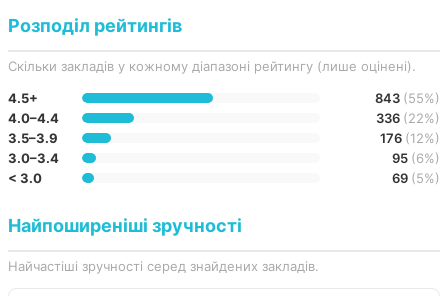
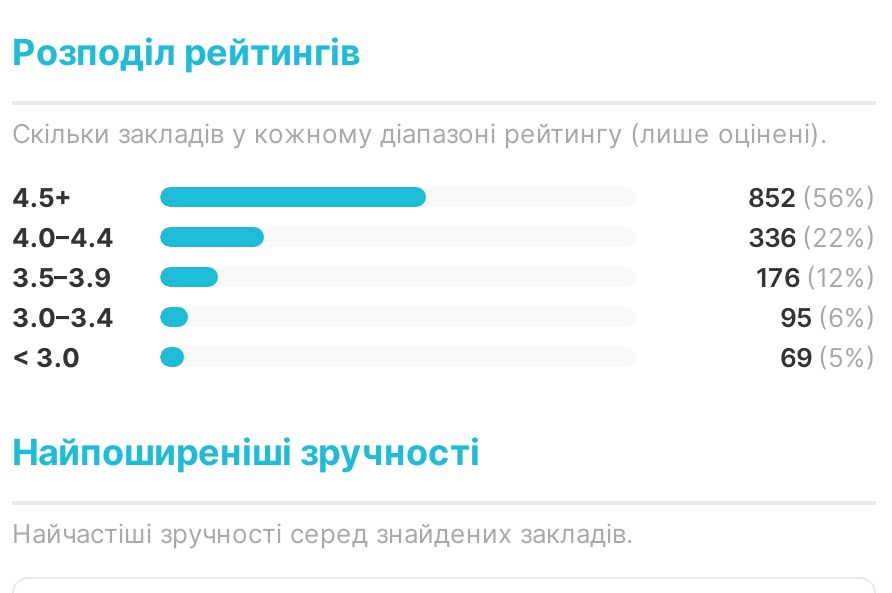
- 843 (55%)
+ 852 (56%)
